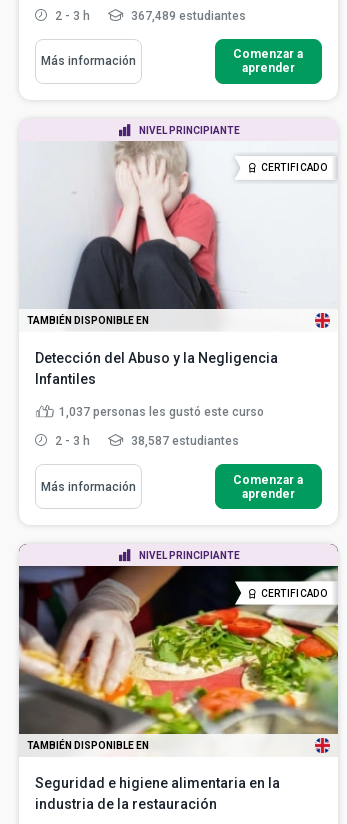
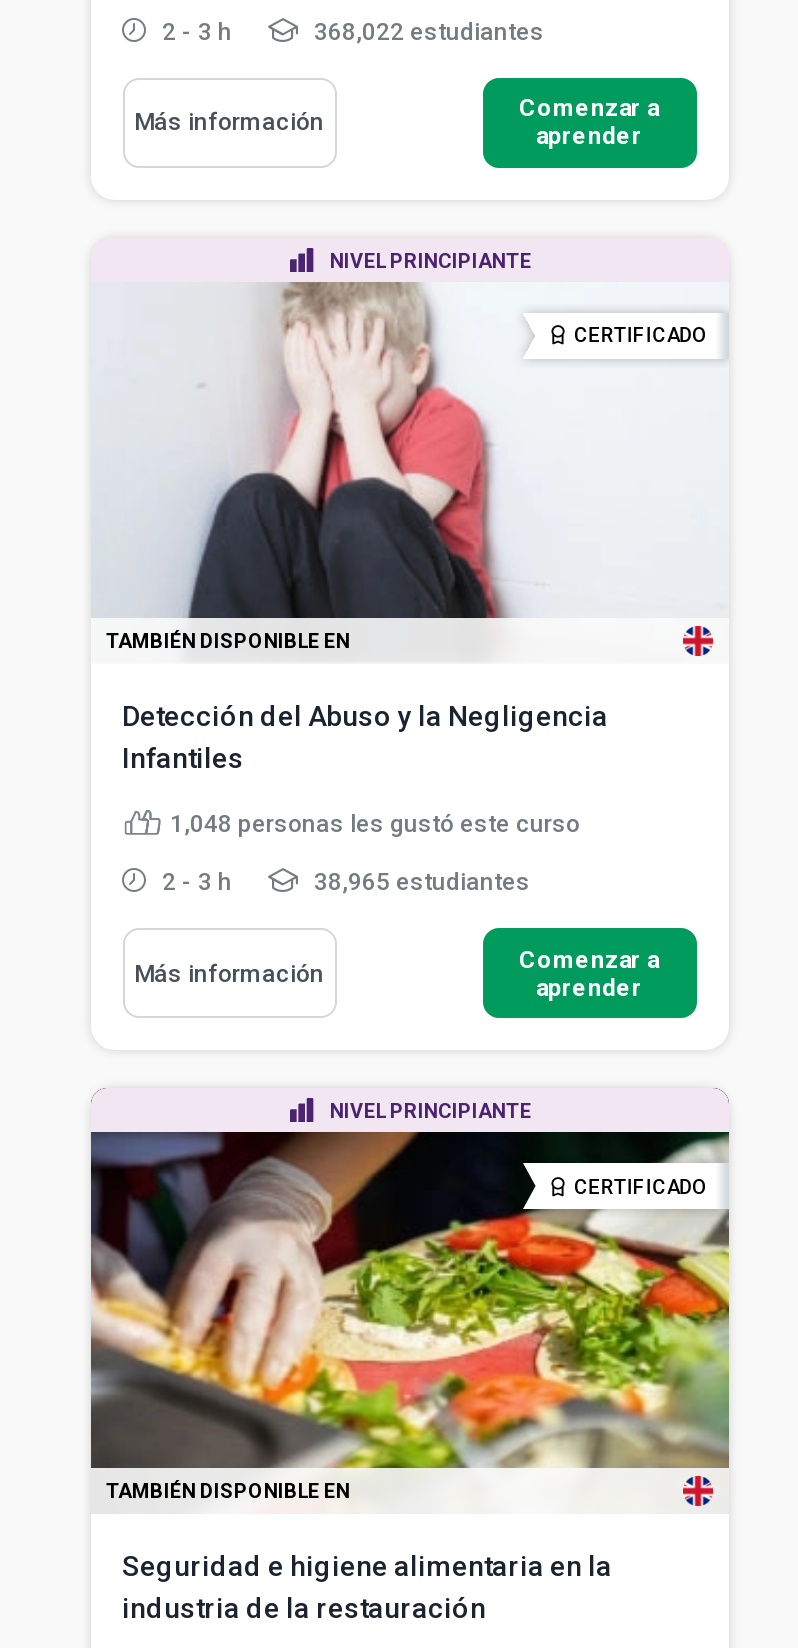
- 367,489 estudiantes
+ 368,022 estudiantes

- 1,037 personas les gustó este curso
+ 1,048 personas les gustó este curso

- 38,587 estudiantes
+ 38,965 estudiantes
